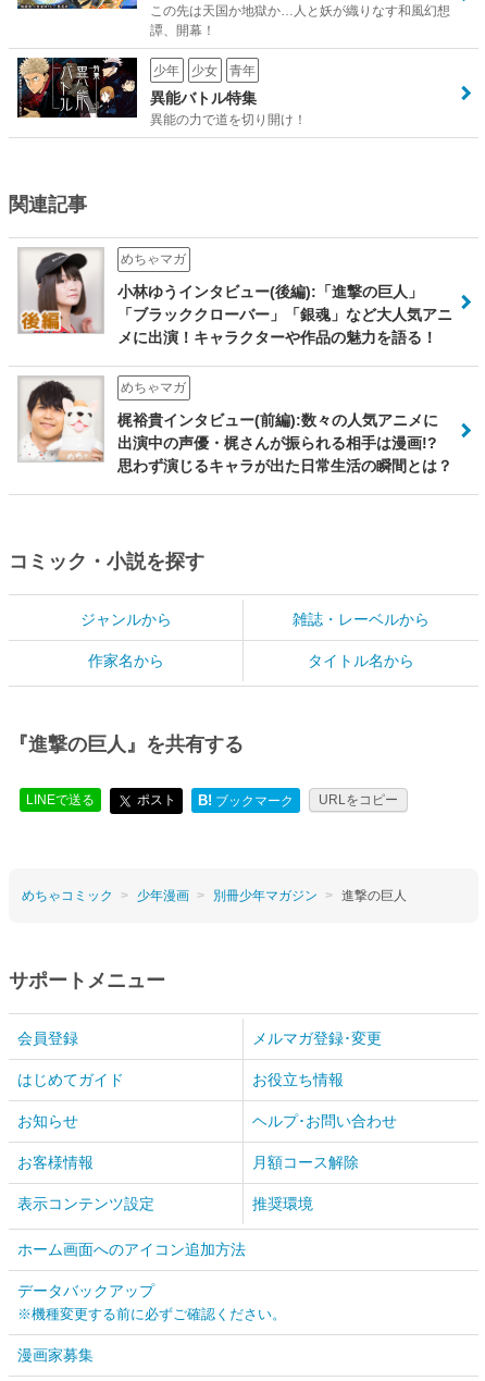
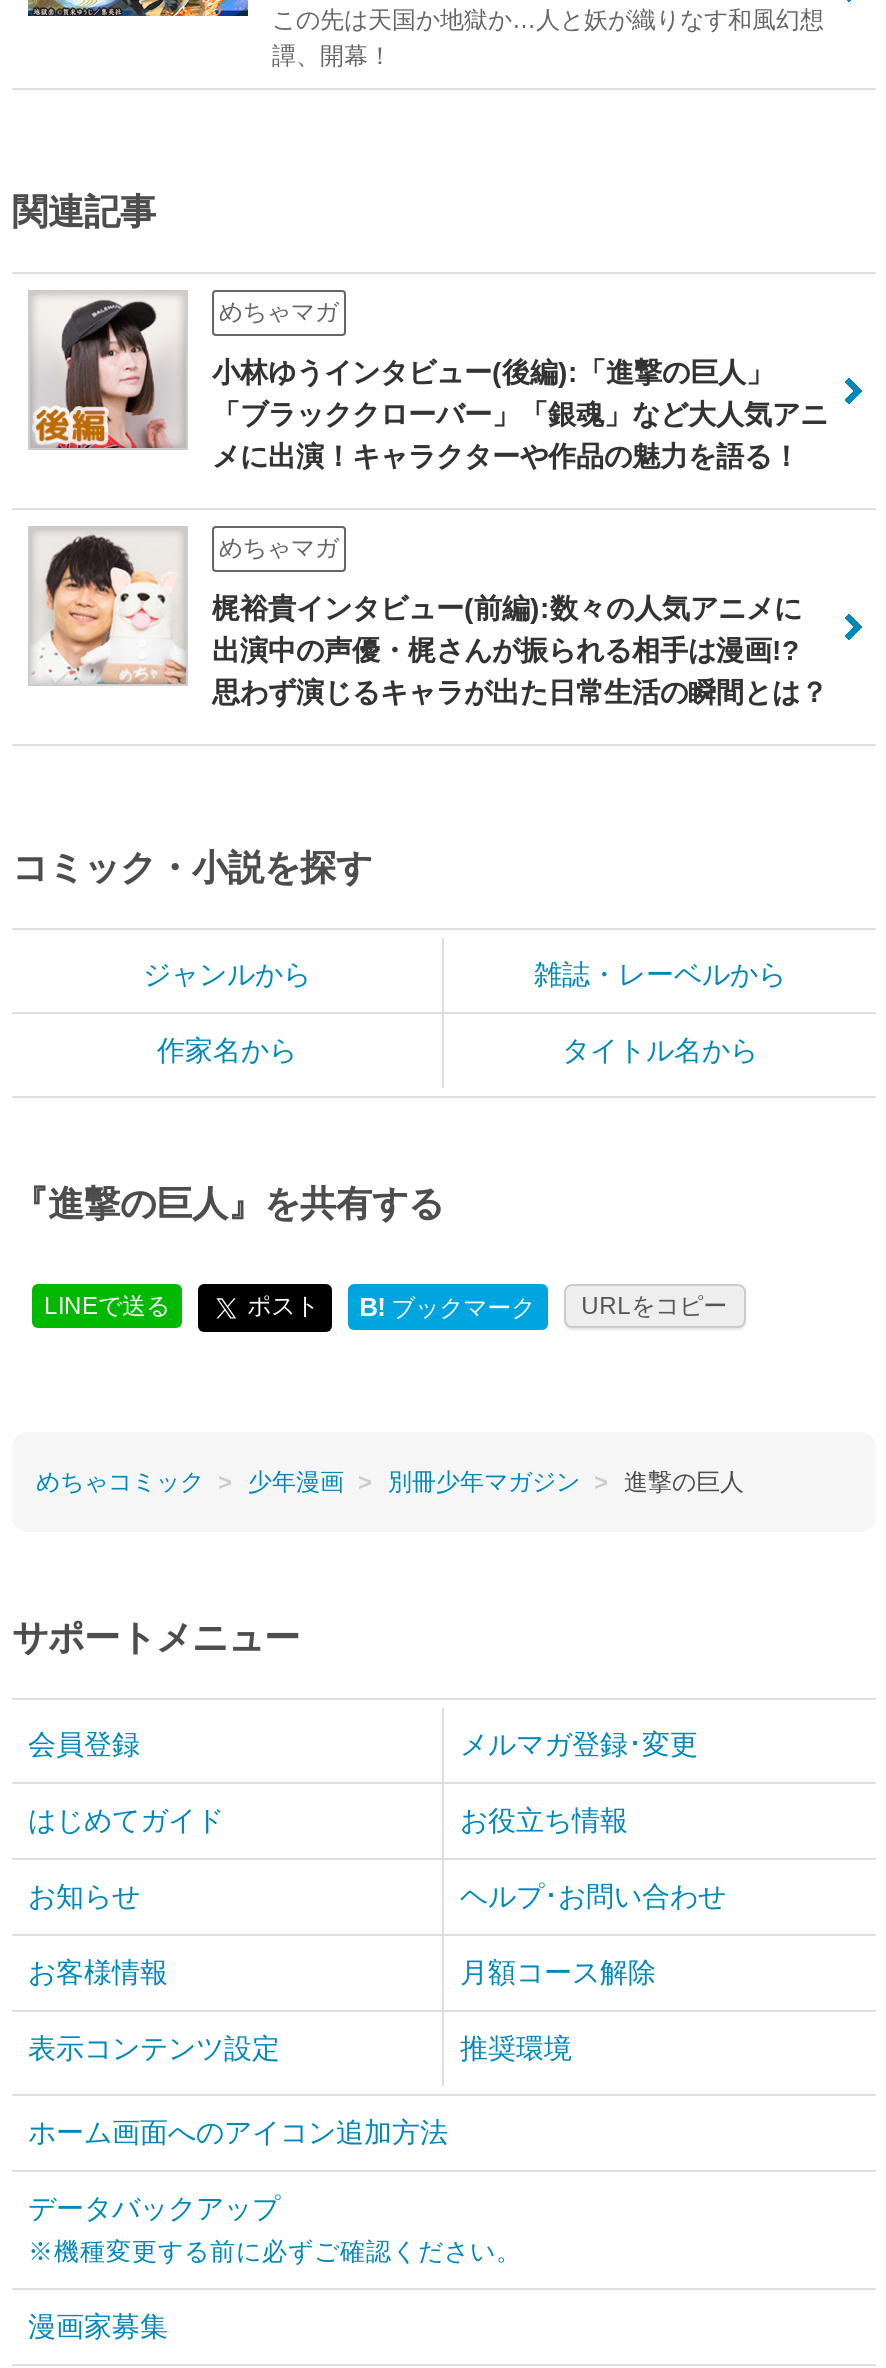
- [image]
- 少年
- 少女
- 青年
- 異能バトル特集
- 異能の力で道を切り開け！
